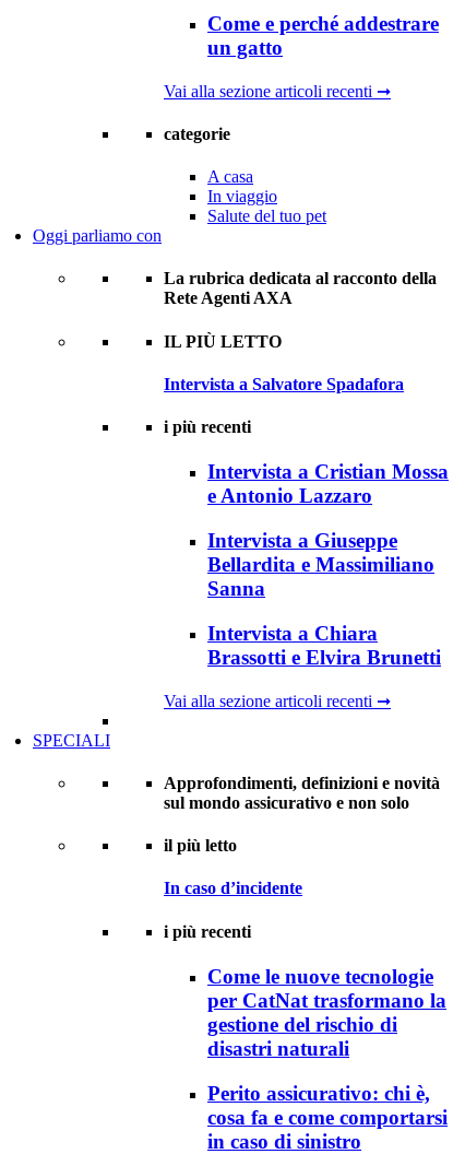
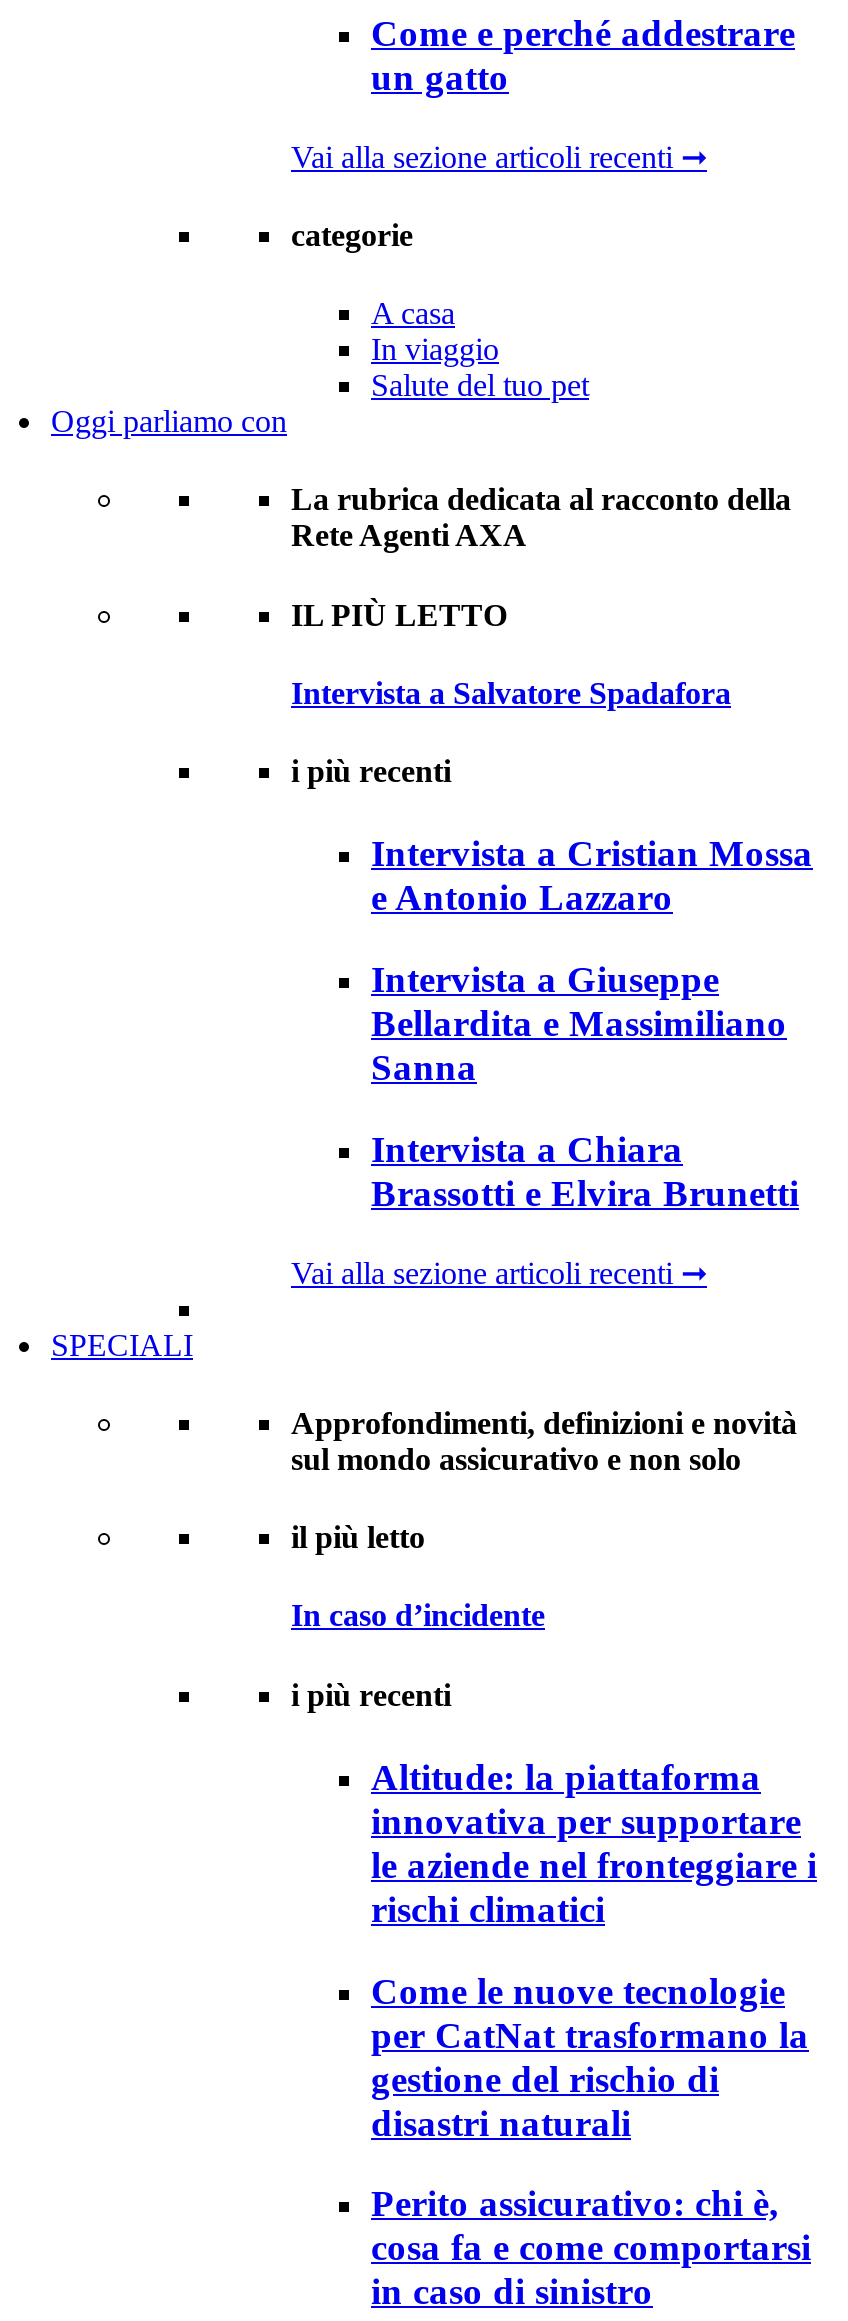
+ Altitude: la piattaforma
+ innovativa per supportare
+ le aziende nel fronteggiare i
+ rischi climatici
